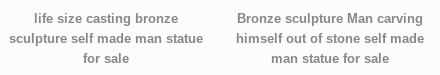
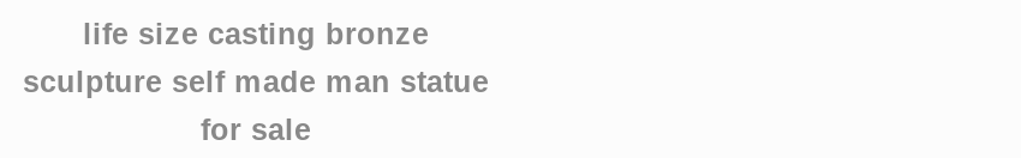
- Bronze sculpture Man carving
- himself out of stone self made
- man statue for sale
